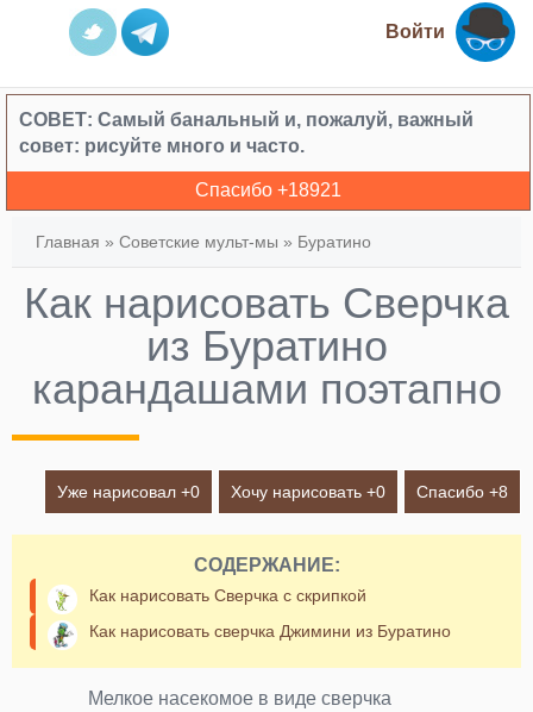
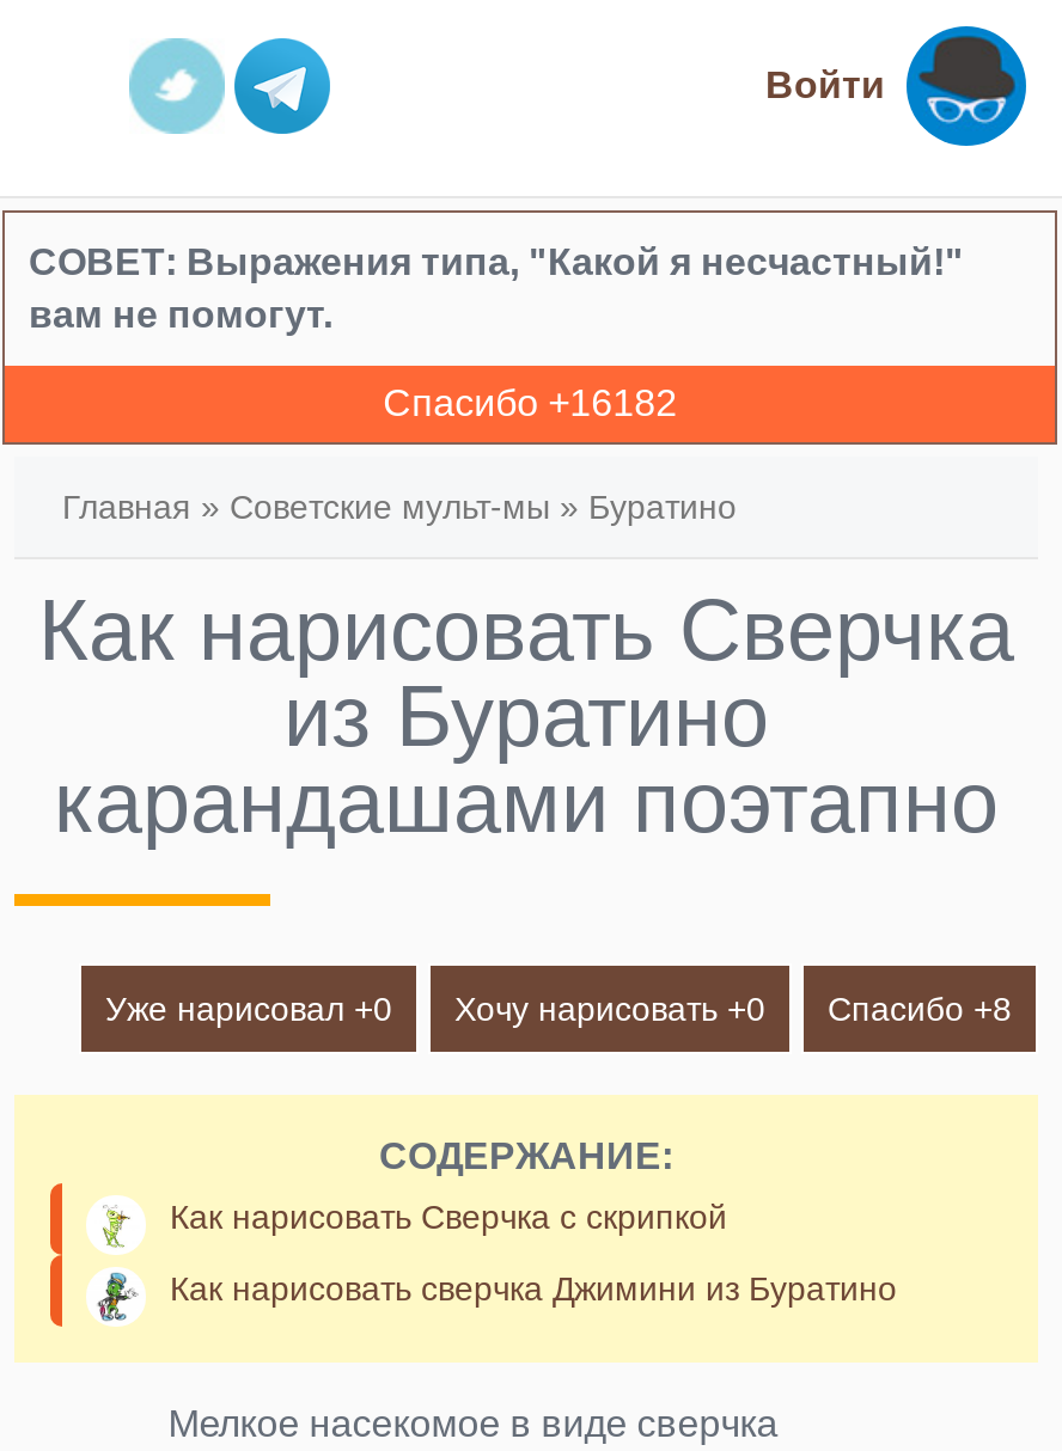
- СОВЕТ: Самый банальный и, пожалуй, важный
- совет: рисуйте много и часто.
+ СОВЕТ: Выражения типа, "Какой я несчастный!"
+ вам не помогут.

- Спасибо +18921
+ Спасибо +16182
